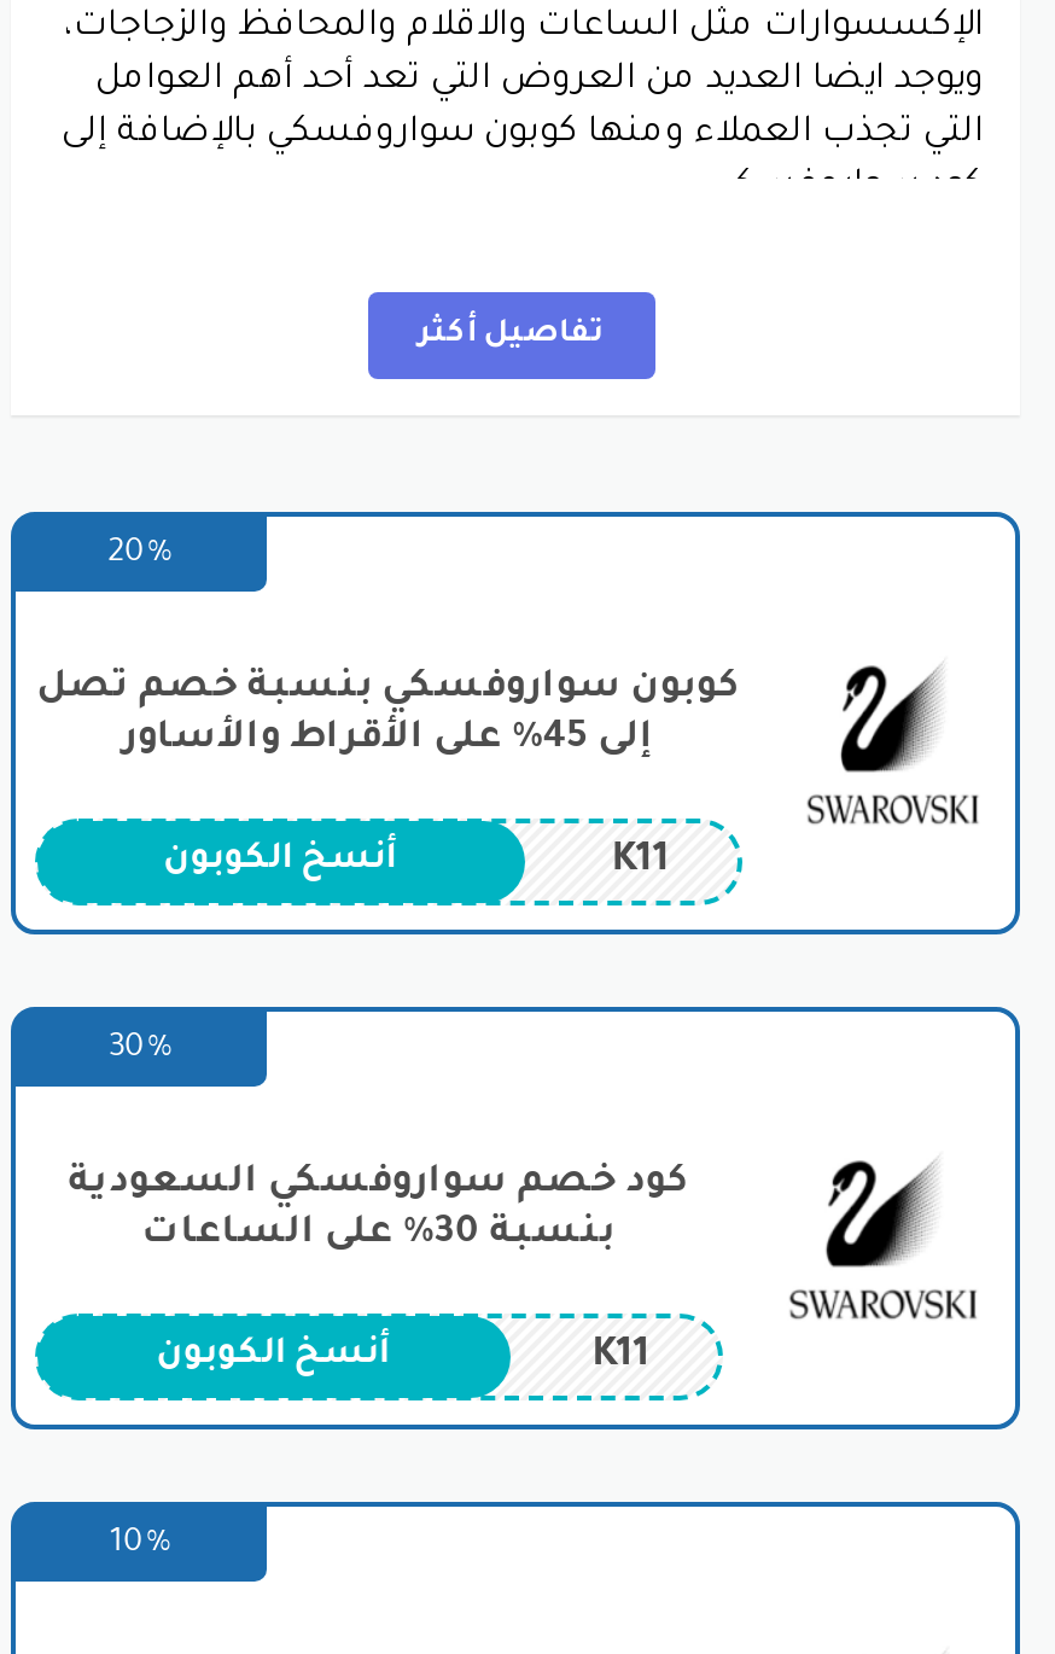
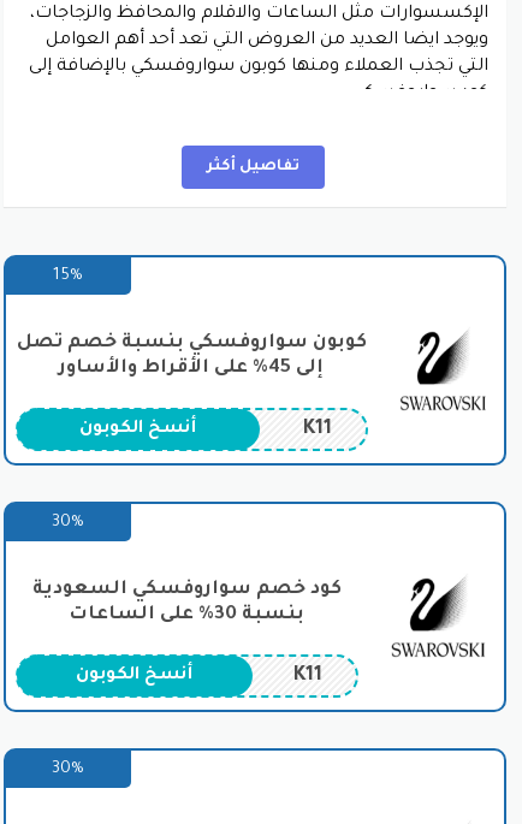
- 20%
+ 15%

- 10%
+ 30%
